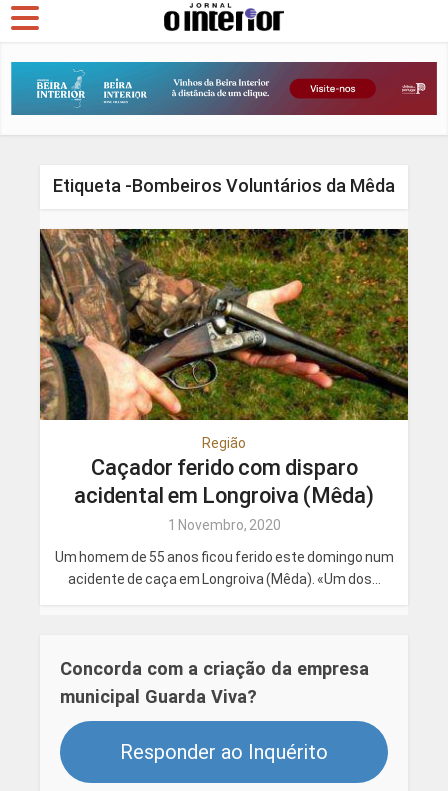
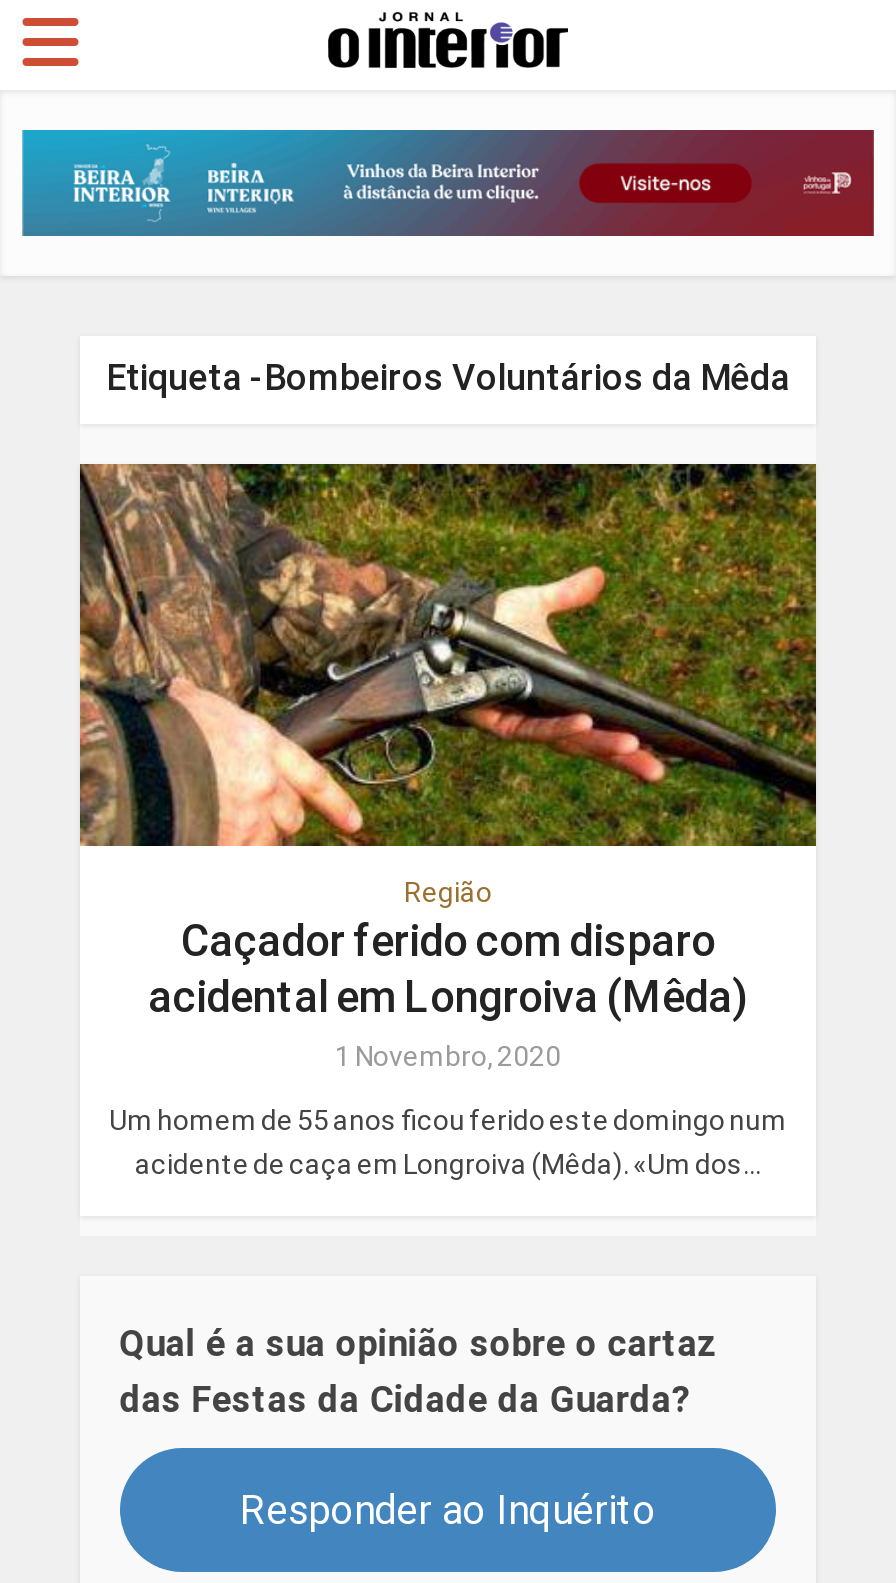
- Concorda com a criação da empresa
- municipal Guarda Viva?
+ Qual é a sua opinião sobre o cartaz
+ das Festas da Cidade da Guarda?
